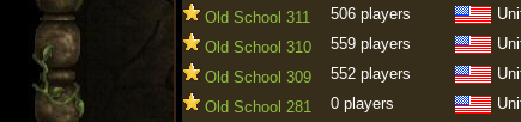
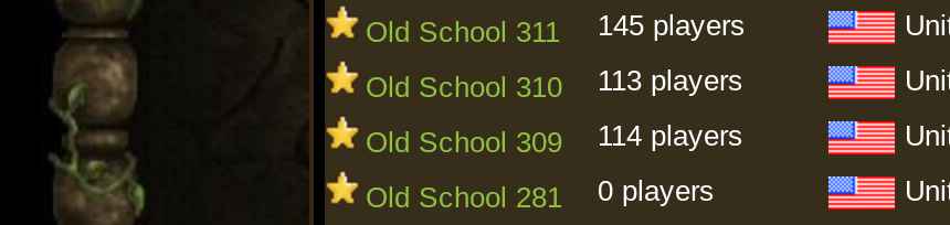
- Old School 311 506 players
+ Old School 311 145 players

- Old School 310 559 players
+ Old School 310 113 players

- Old School 309 552 players
+ Old School 309 114 players
